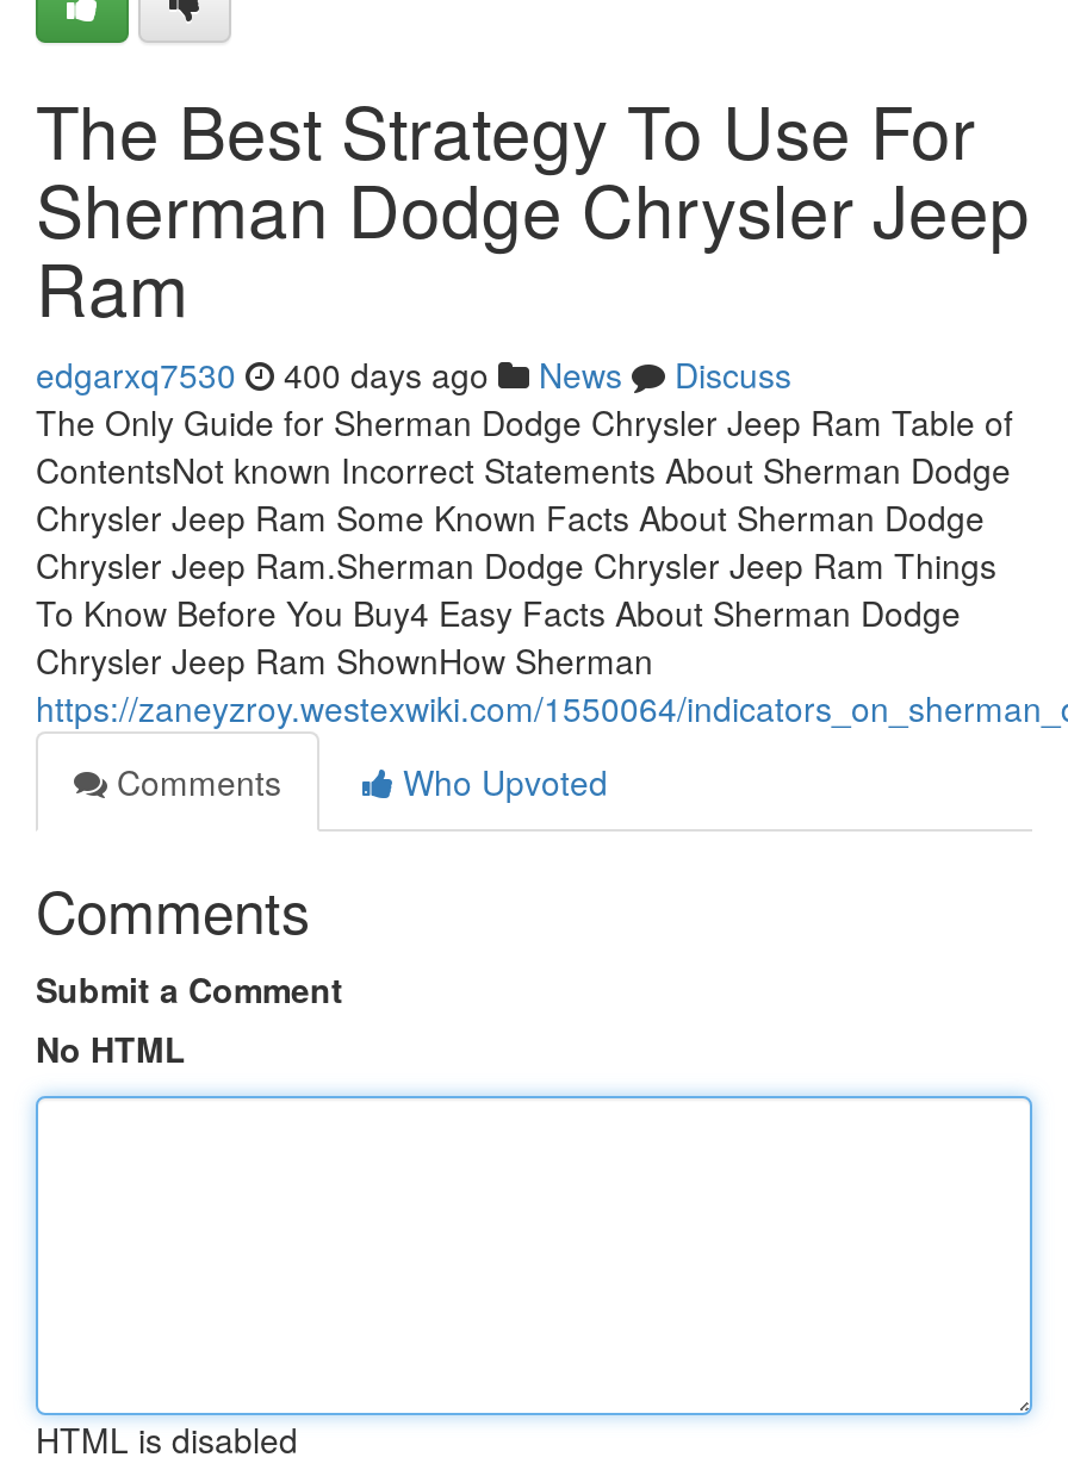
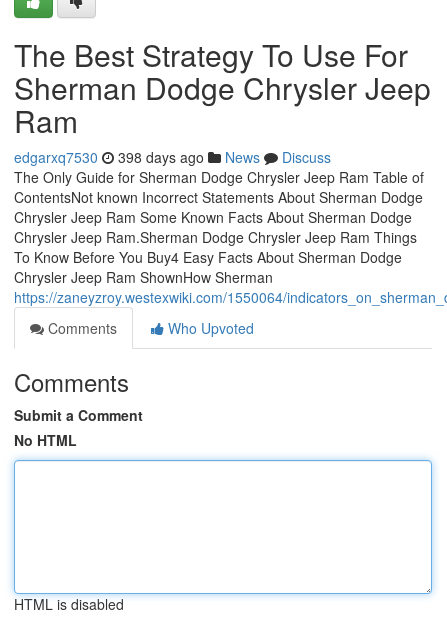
- edgarxq7530 400 days ago News Discuss
+ edgarxq7530 398 days ago News Discuss
